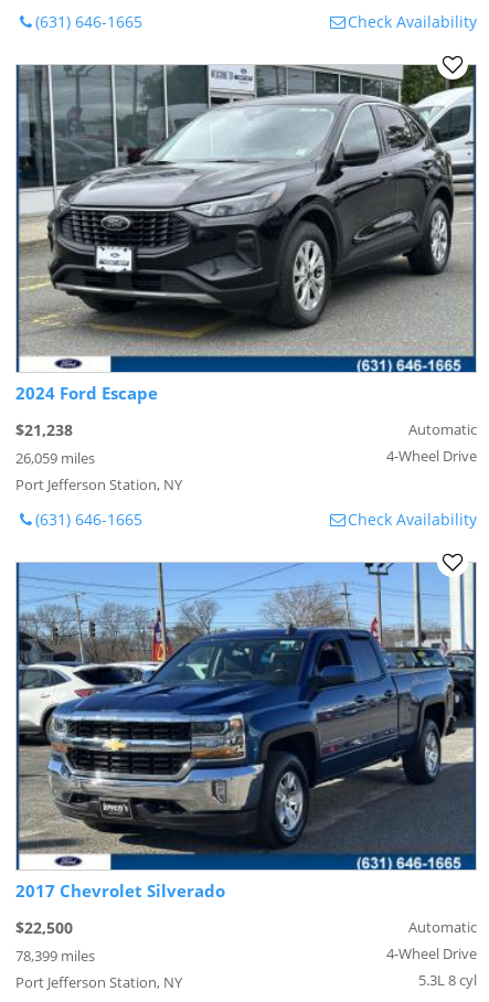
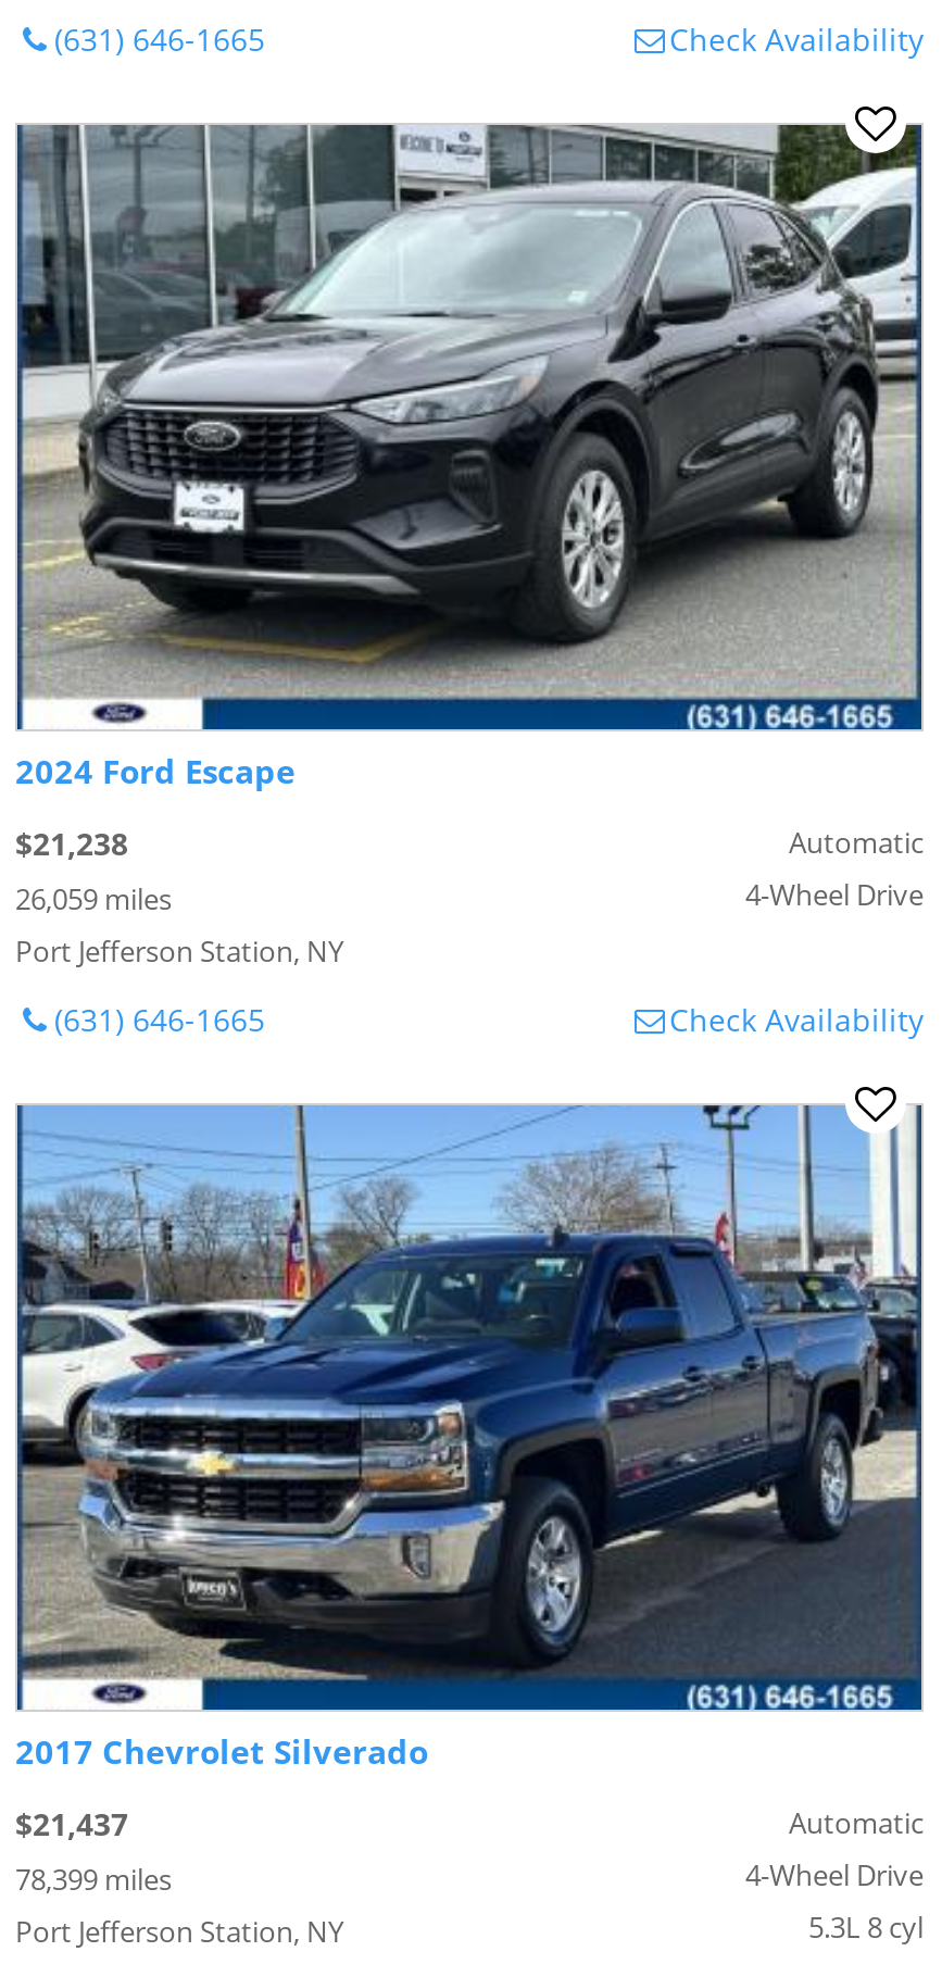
- $22,500
+ $21,437
